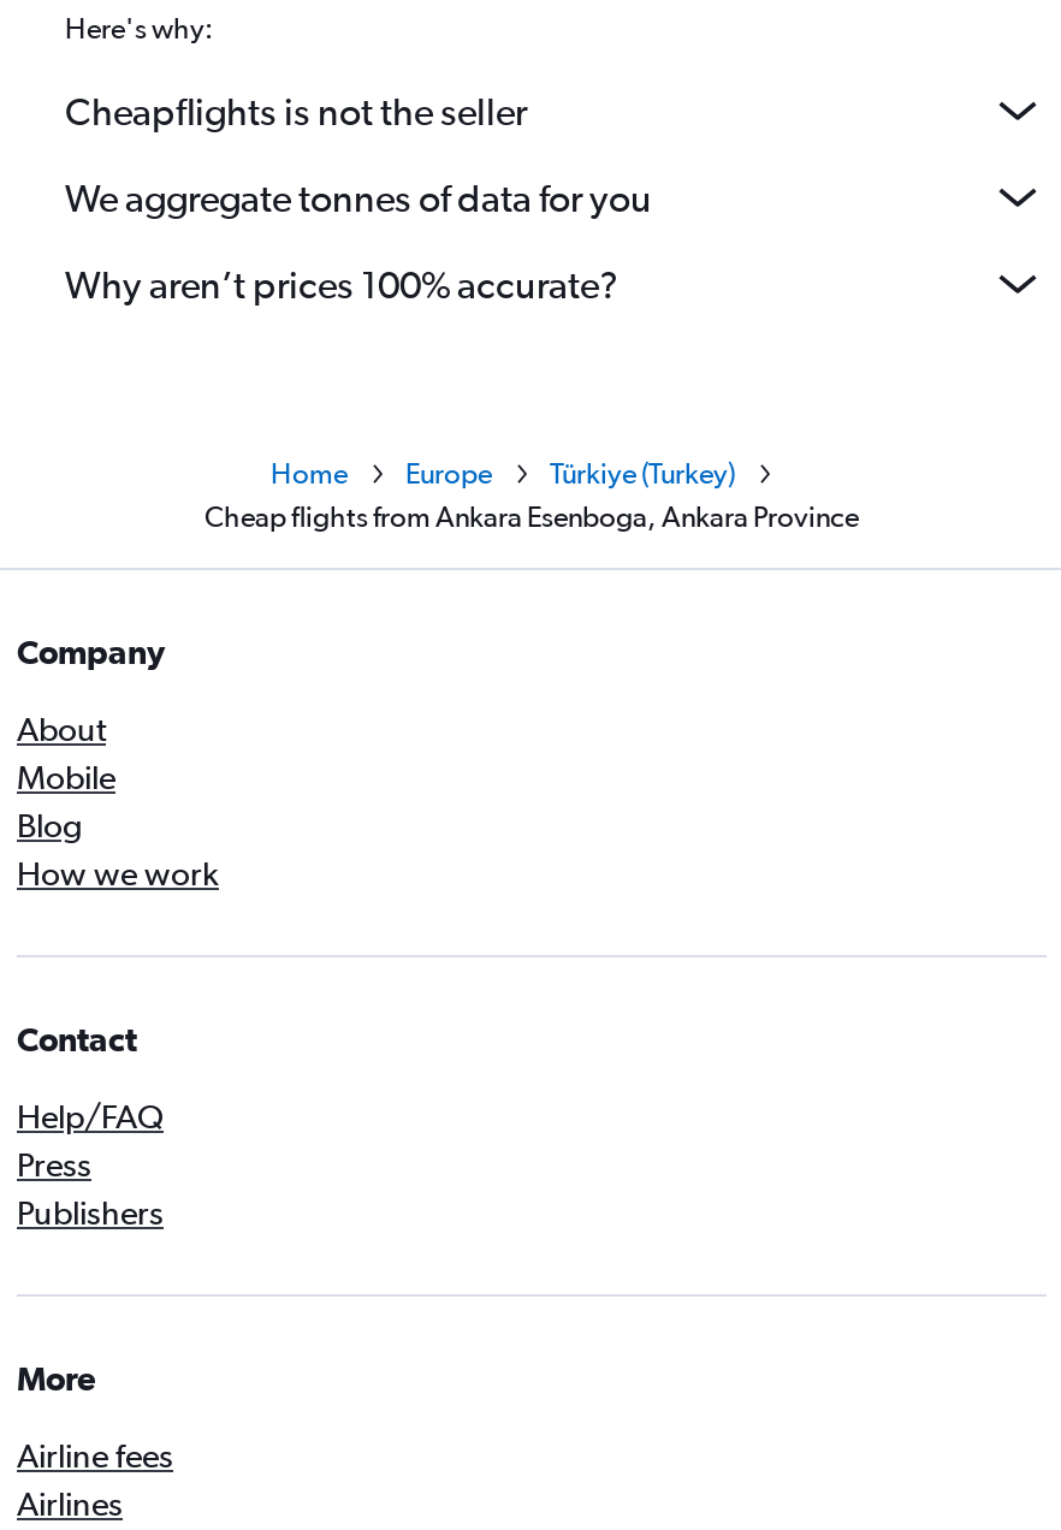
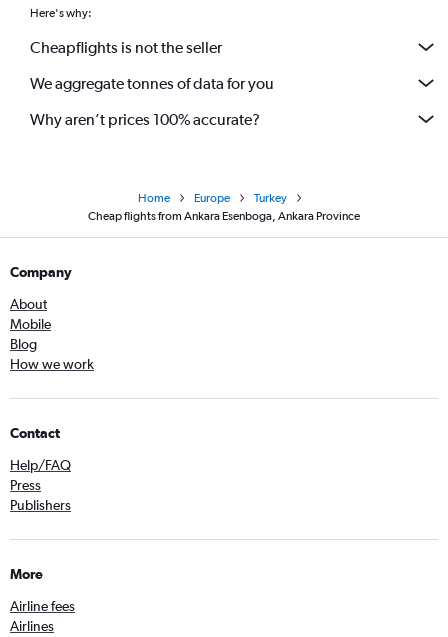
- Türkiye (Turkey)
+ Turkey
